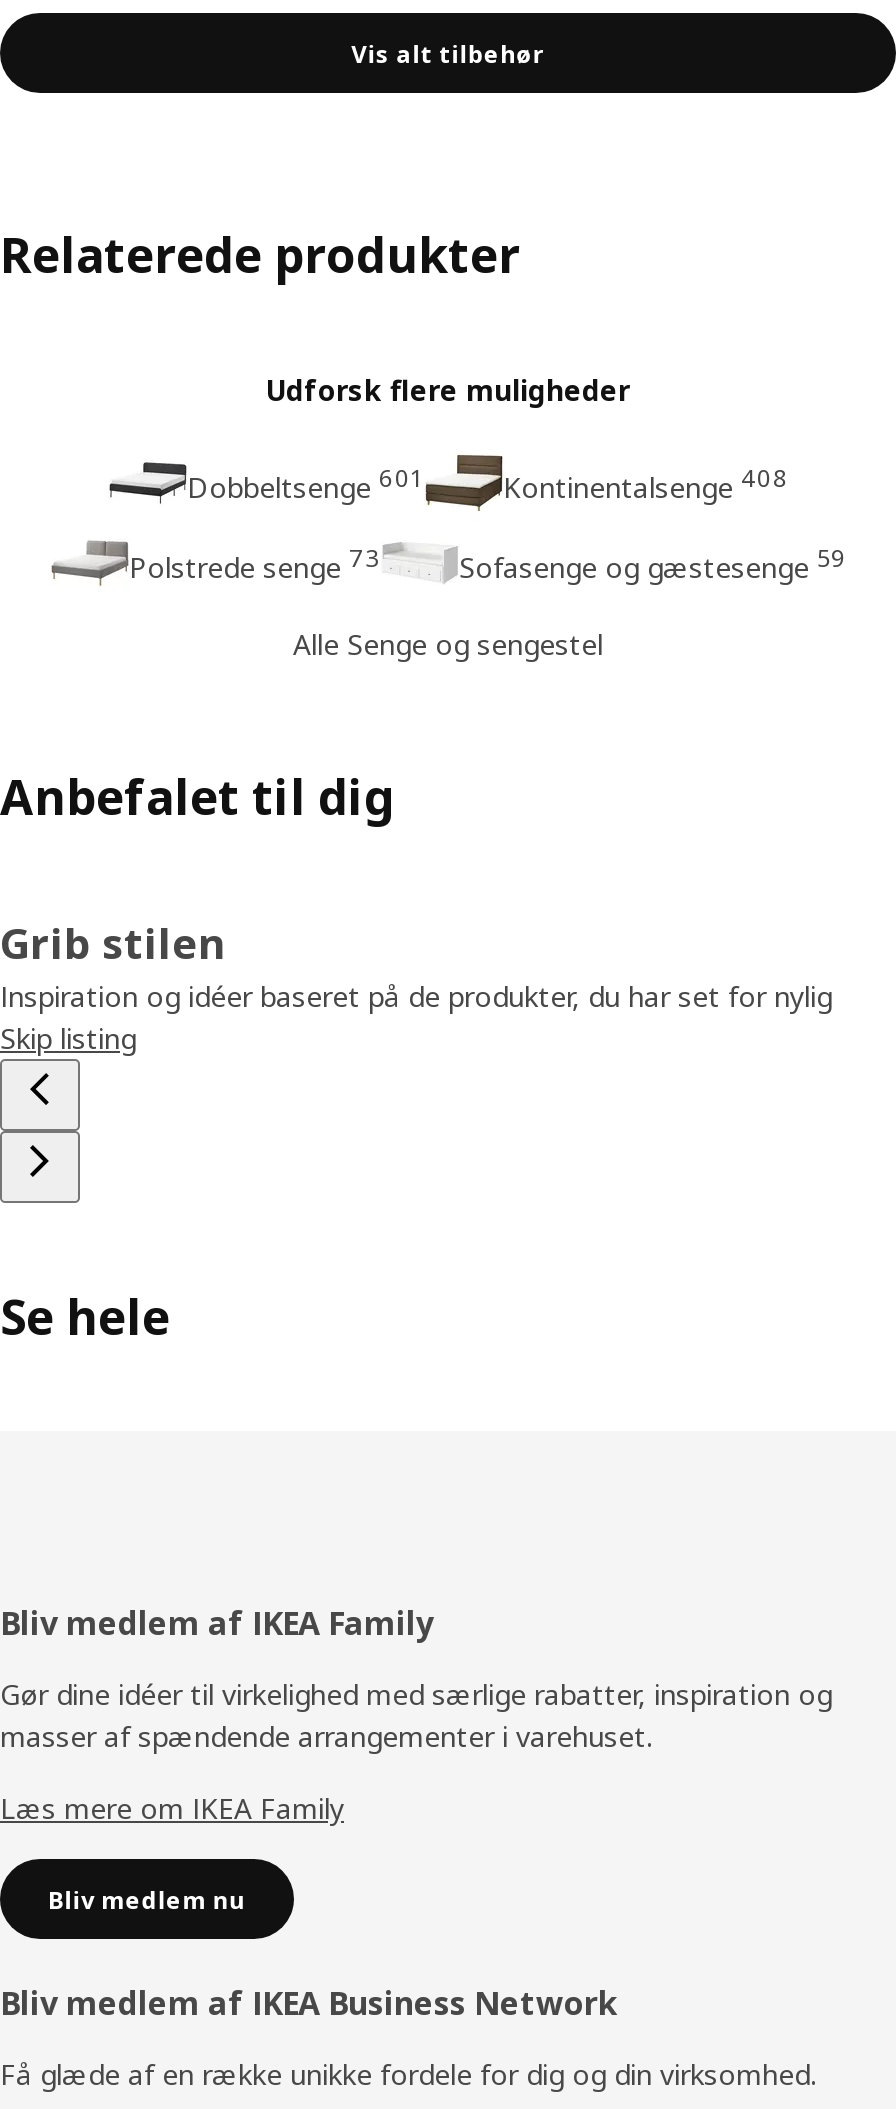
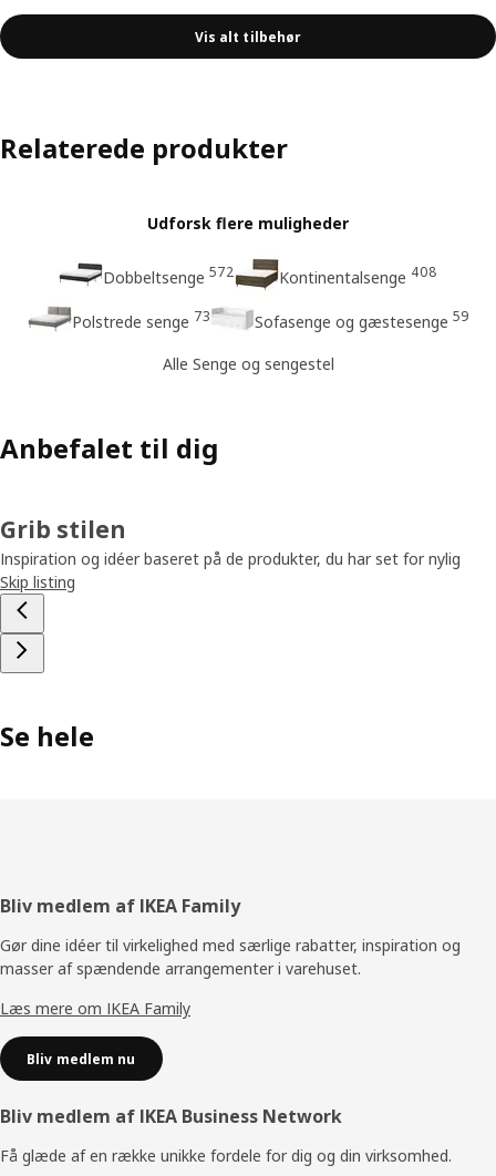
- Dobbeltsenge 601
+ Dobbeltsenge 572
